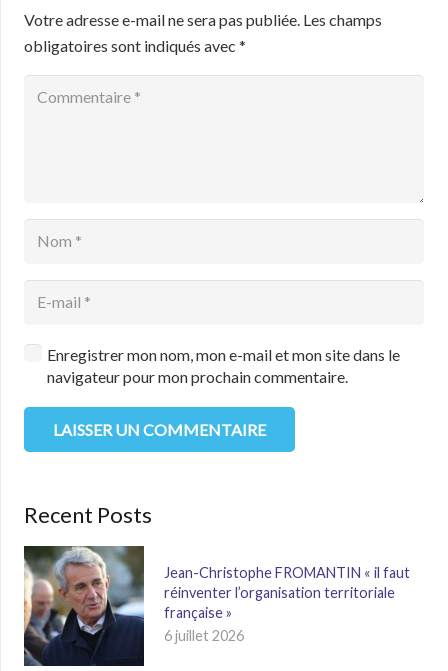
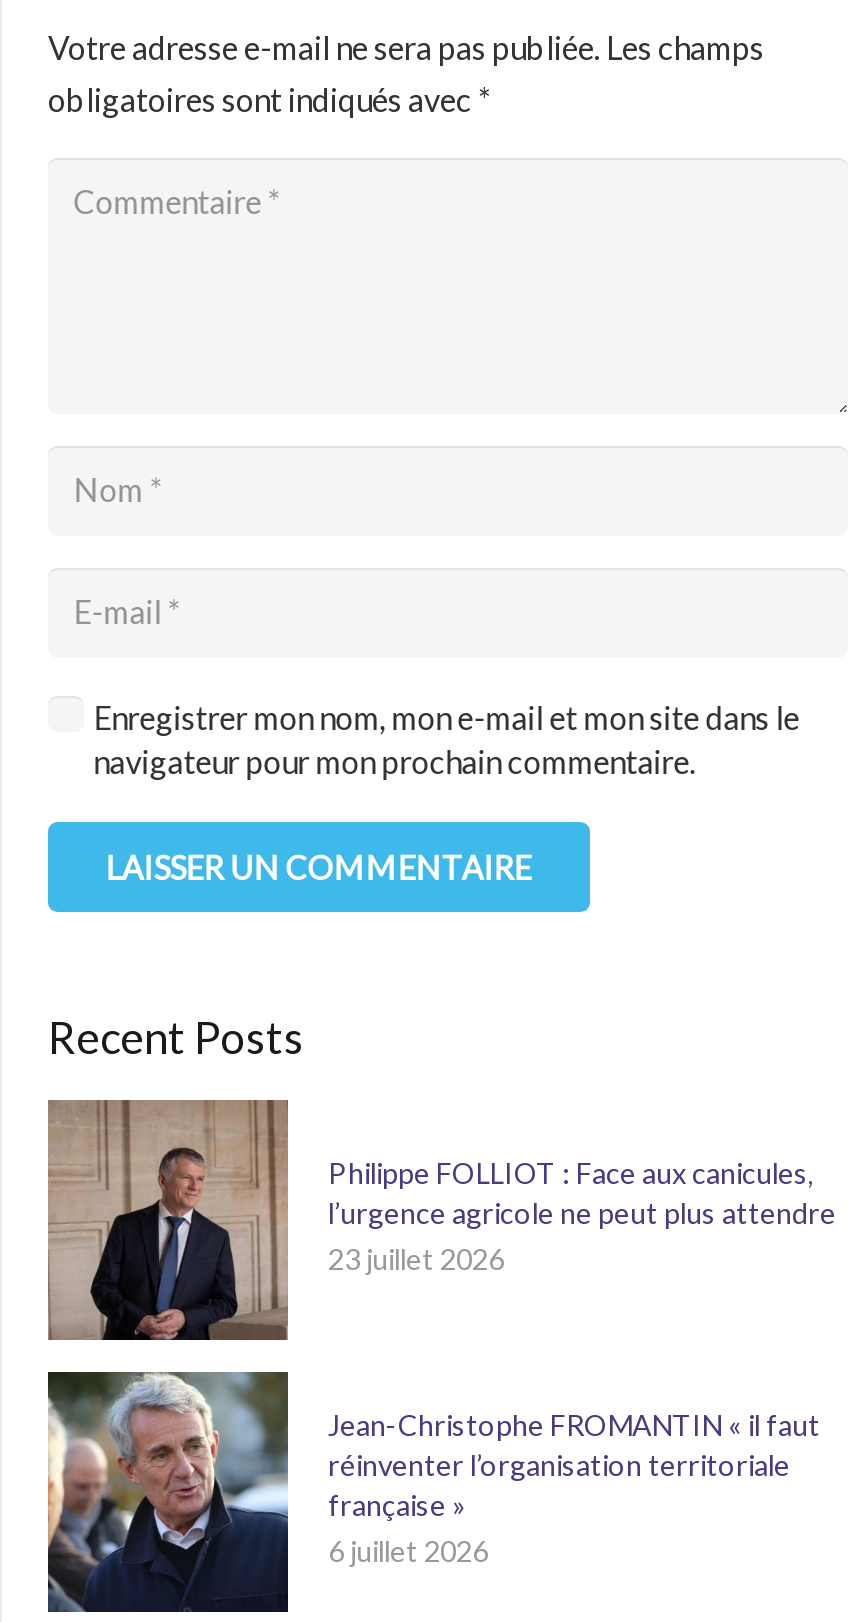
+ [image]
+ Philippe FOLLIOT : Face aux canicules,
+ l’urgence agricole ne peut plus attendre
+ 23 juillet 2026
